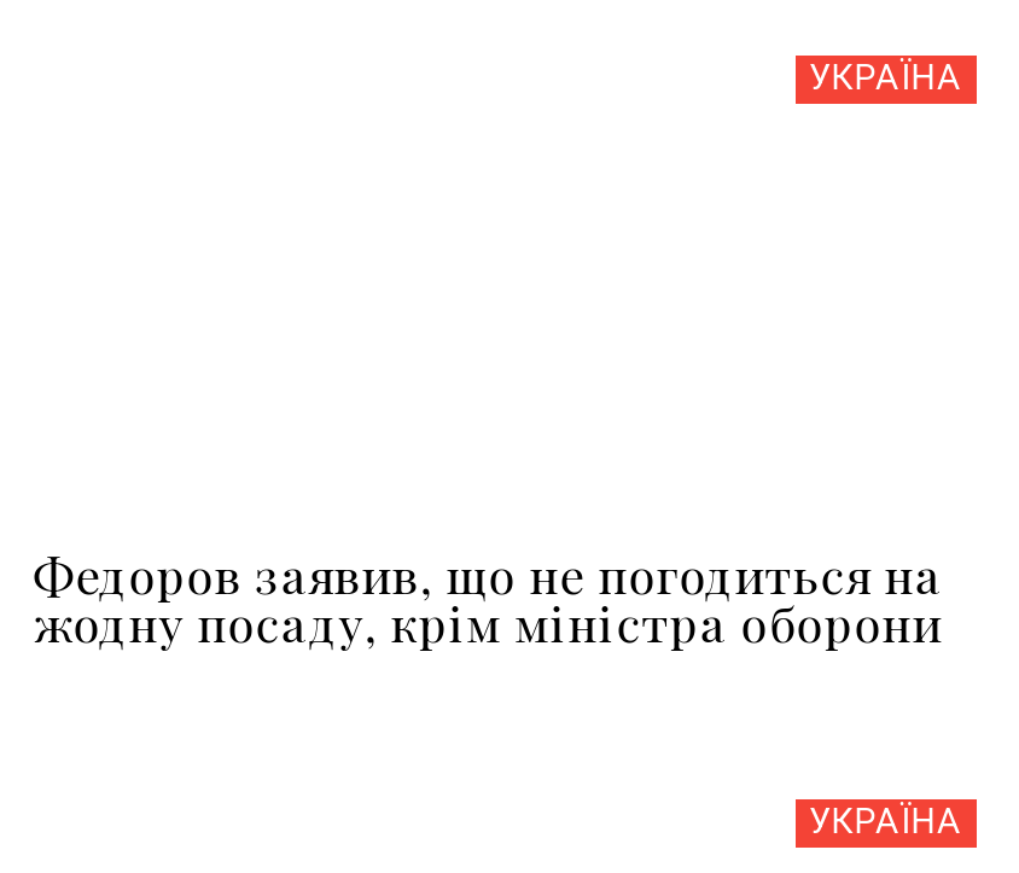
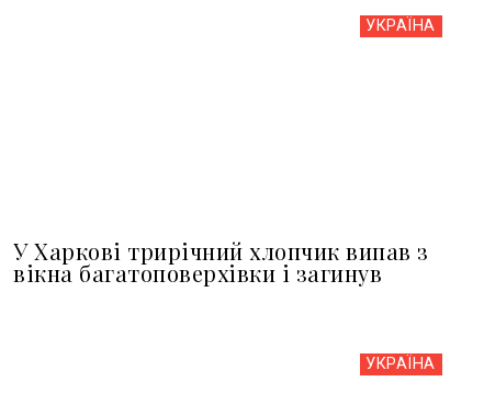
- Федоров заявив, що не погодиться на
- жодну посаду, крім міністра оборони
+ У Харкові трирічний хлопчик випав з
+ вікна багатоповерхівки і загинув
